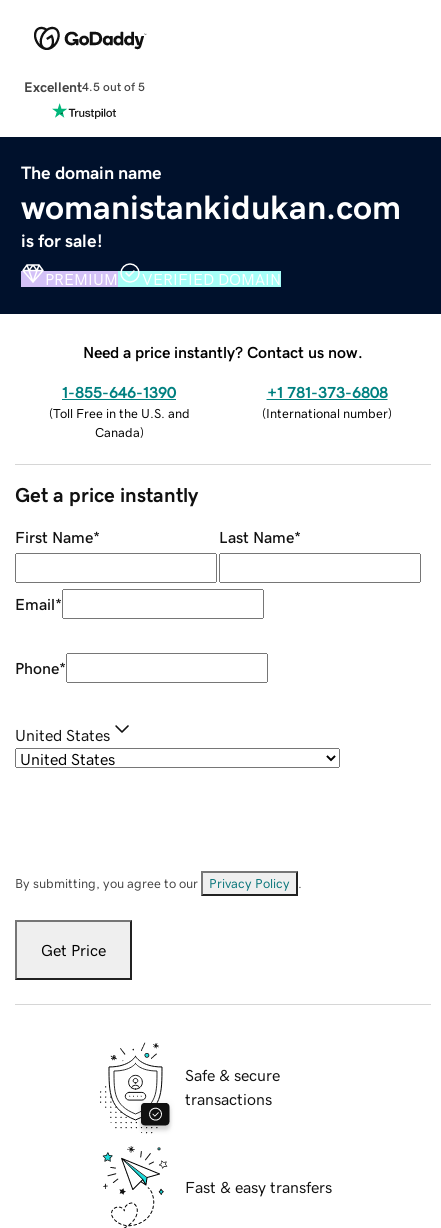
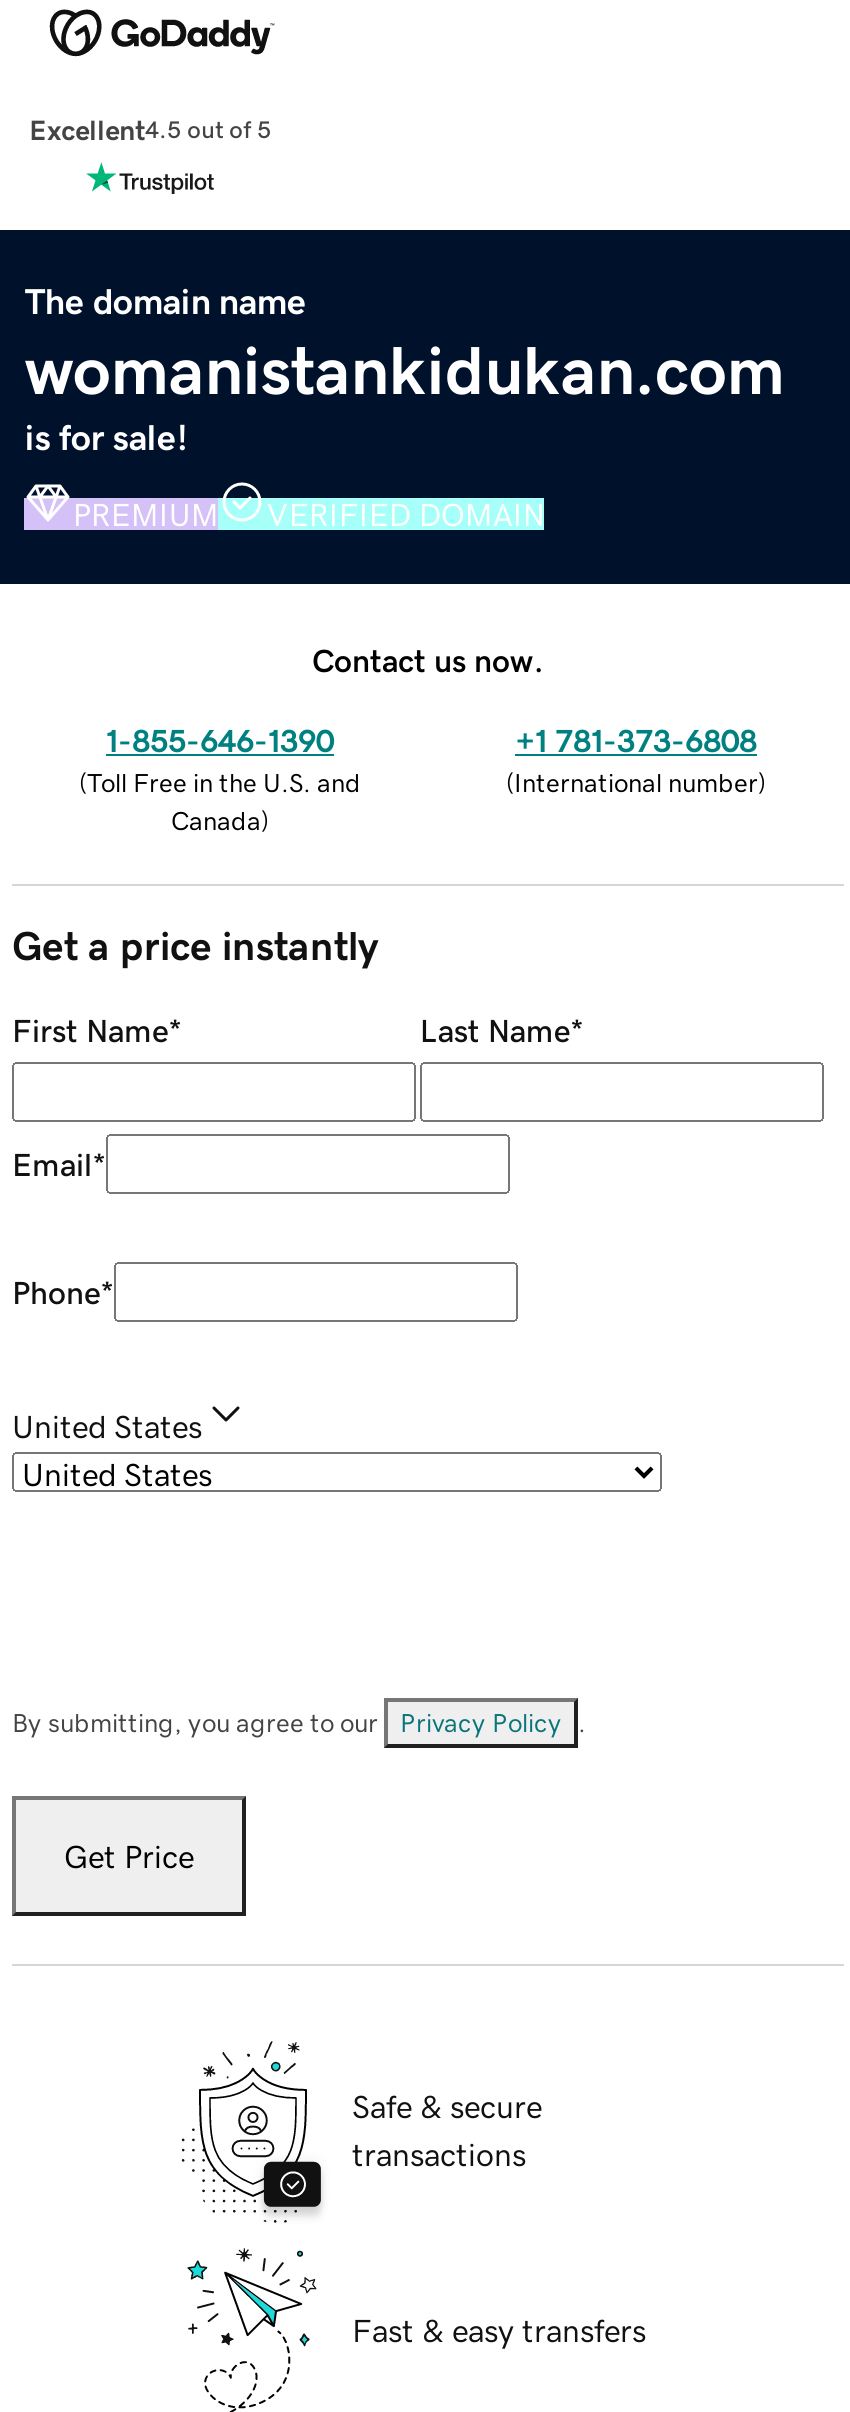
- Need a price instantly? Contact us now.
+ Contact us now.
